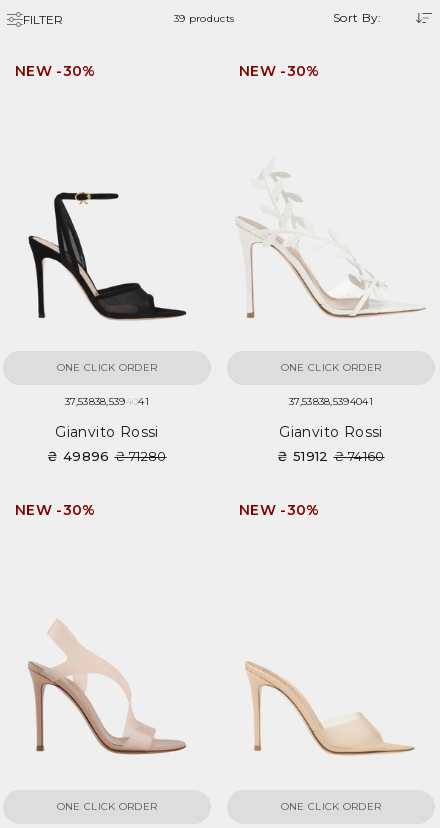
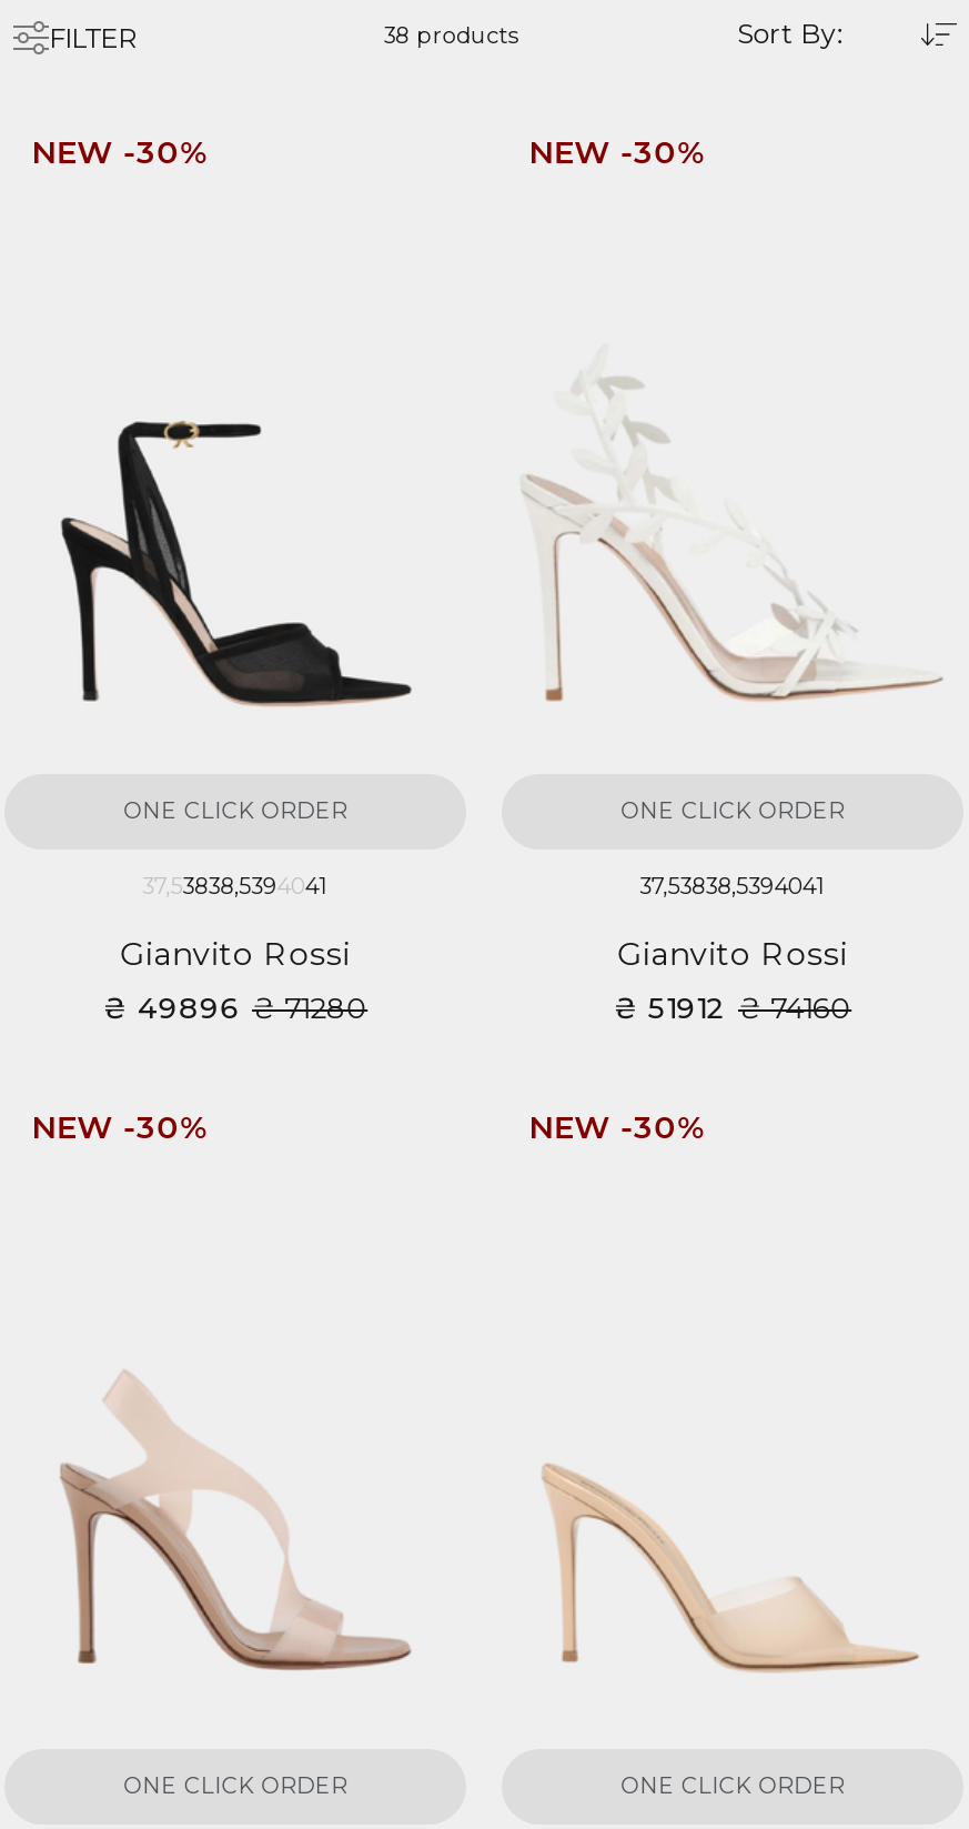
- 39 products
+ 38 products
